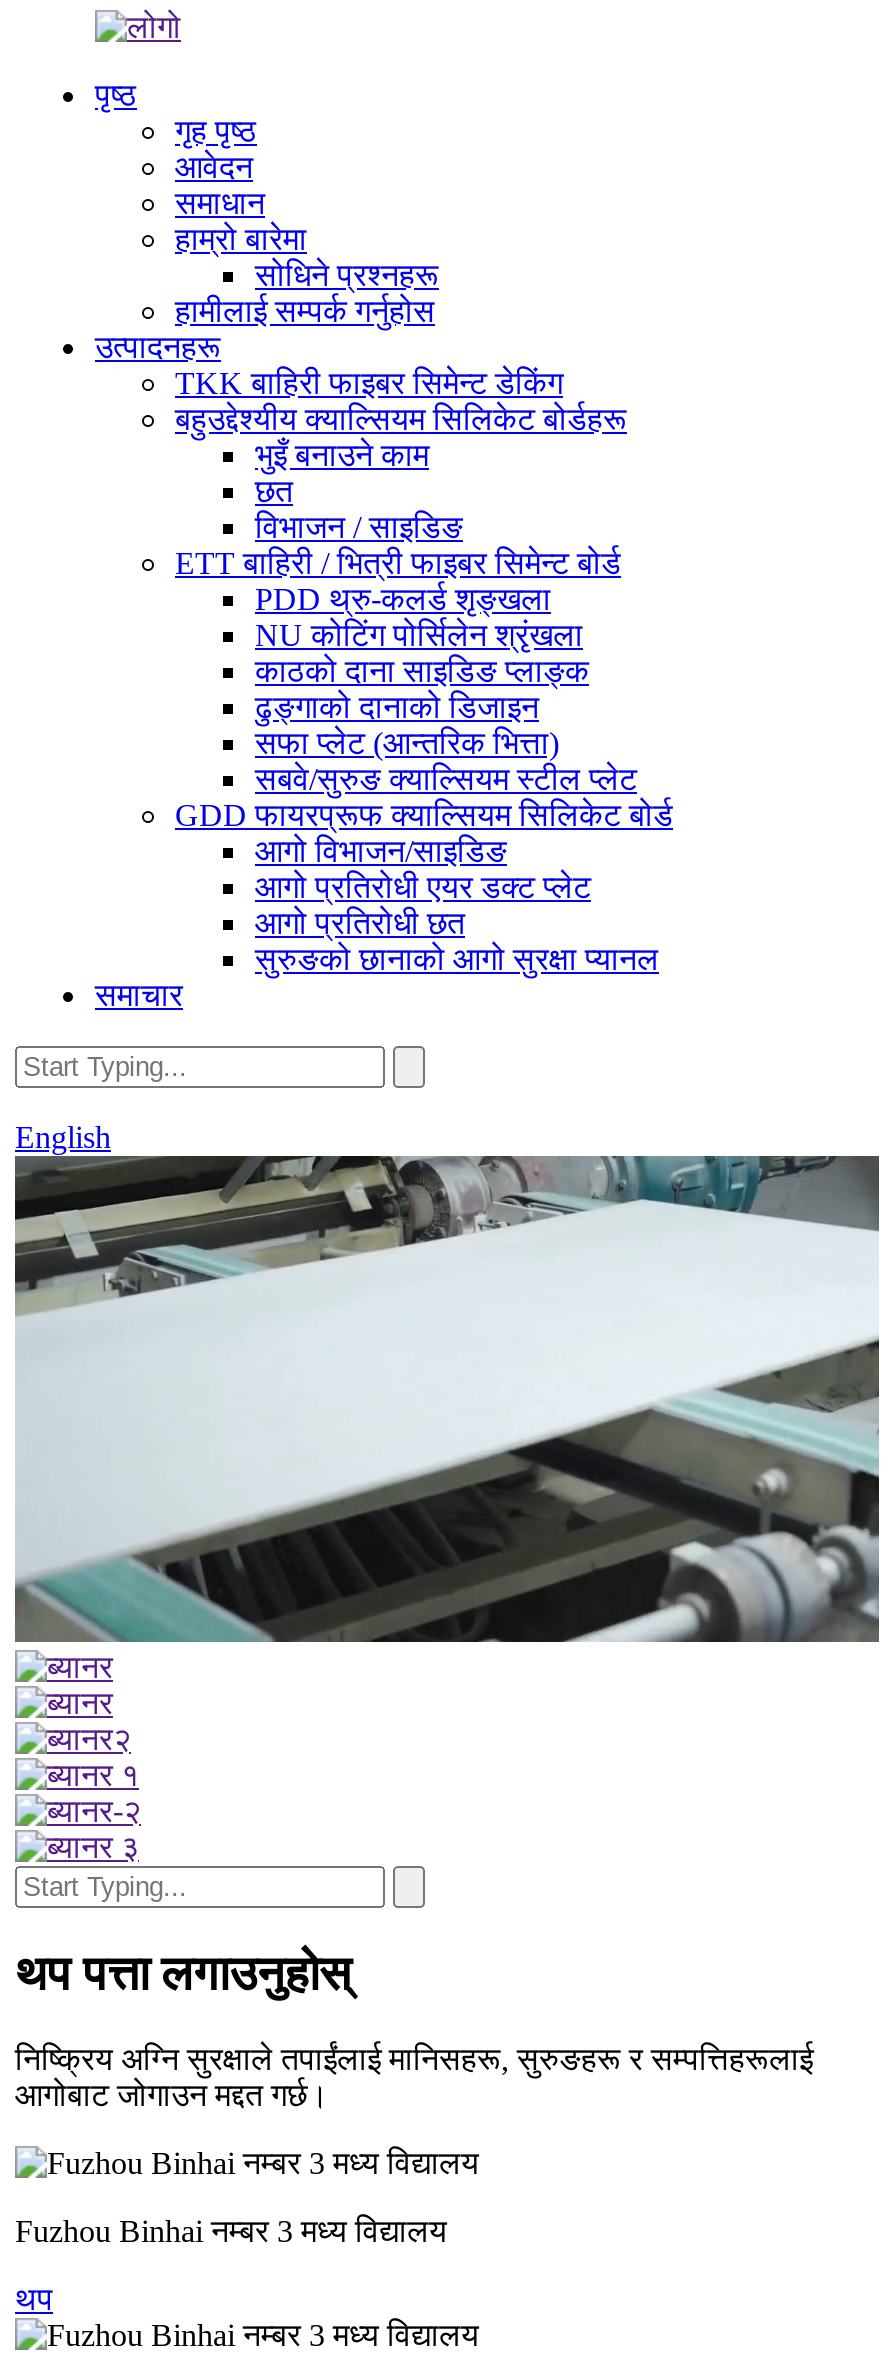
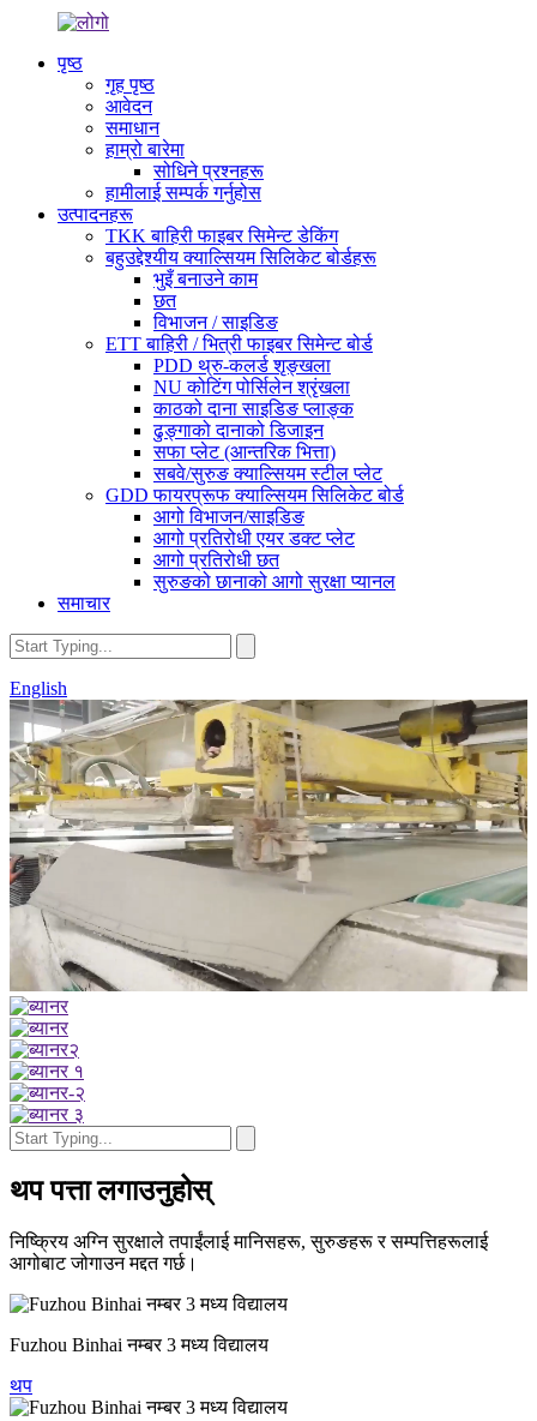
- [image]
+ [image]
